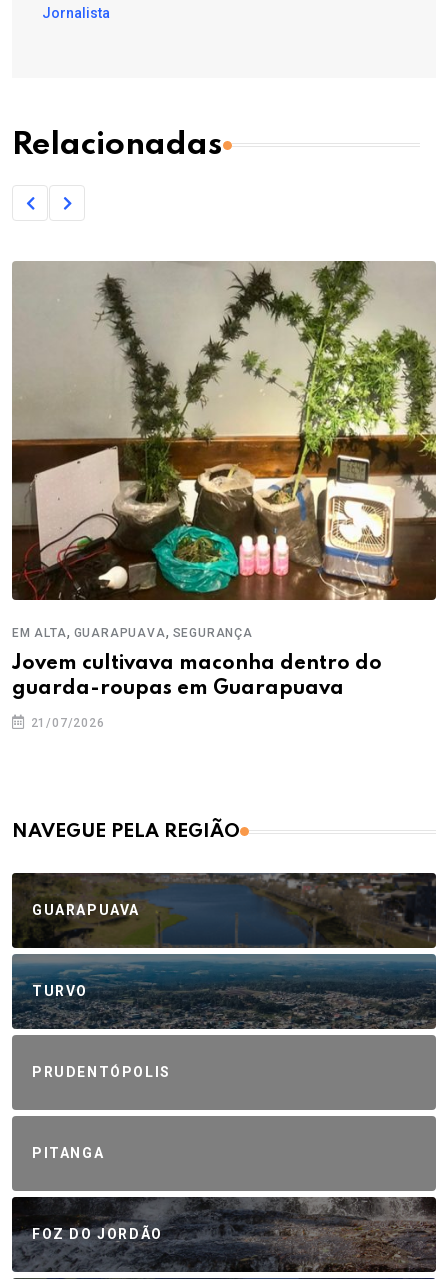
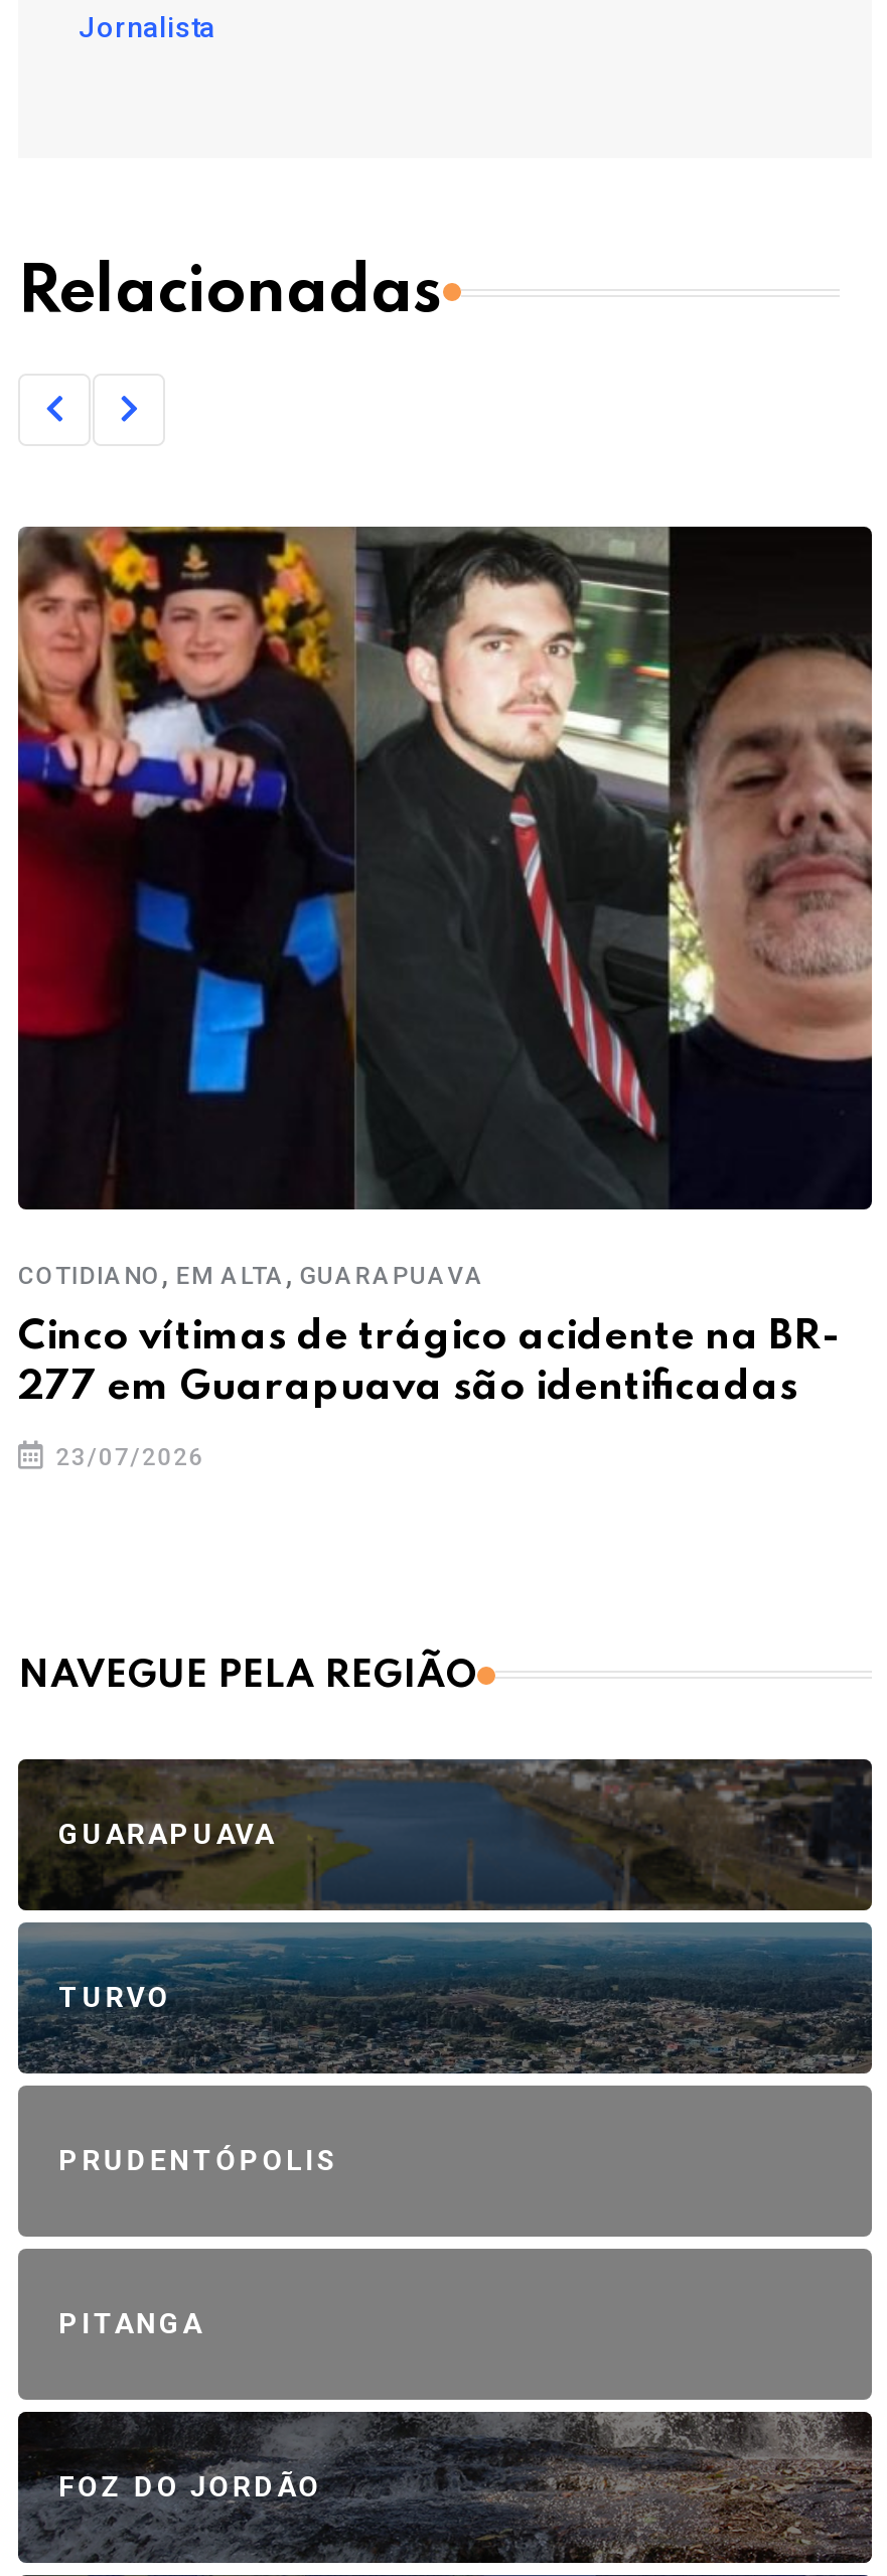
- [image]
- EM ALTA, GUARAPUAVA, SEGURANÇA
+ [image]
+ COTIDIANO, EM ALTA, GUARAPUAVA

- Jovem cultivava maconha dentro do
- guarda-roupas em Guarapuava
+ Cinco vítimas de trágico acidente na BR-
+ 277 em Guarapuava são identificadas

- 21/07/2026
+ 23/07/2026
